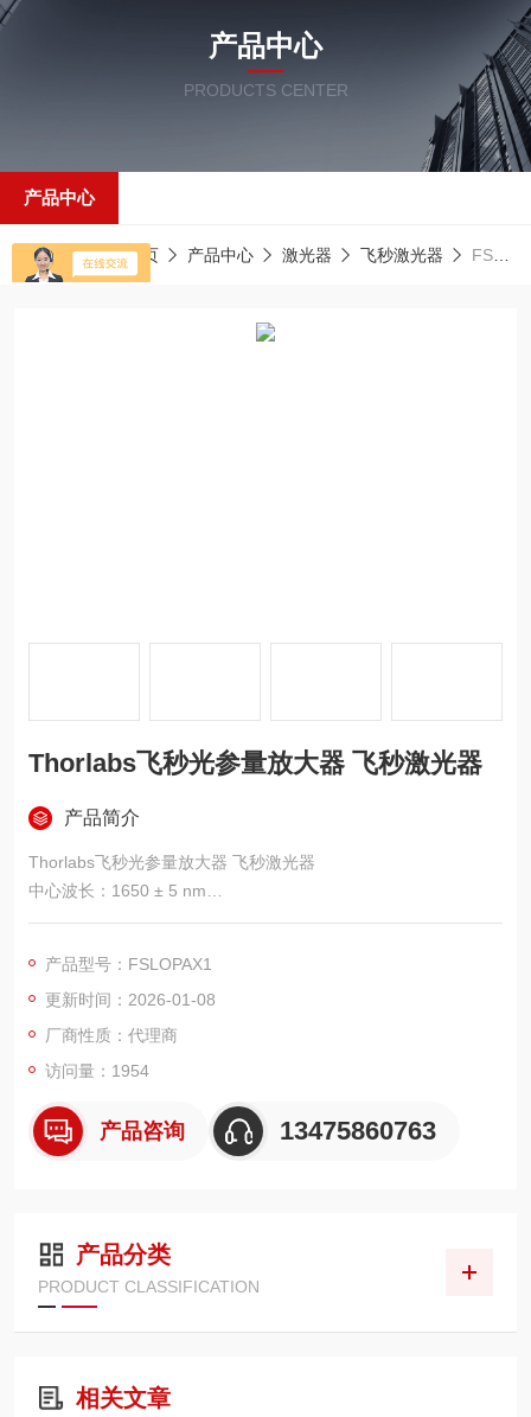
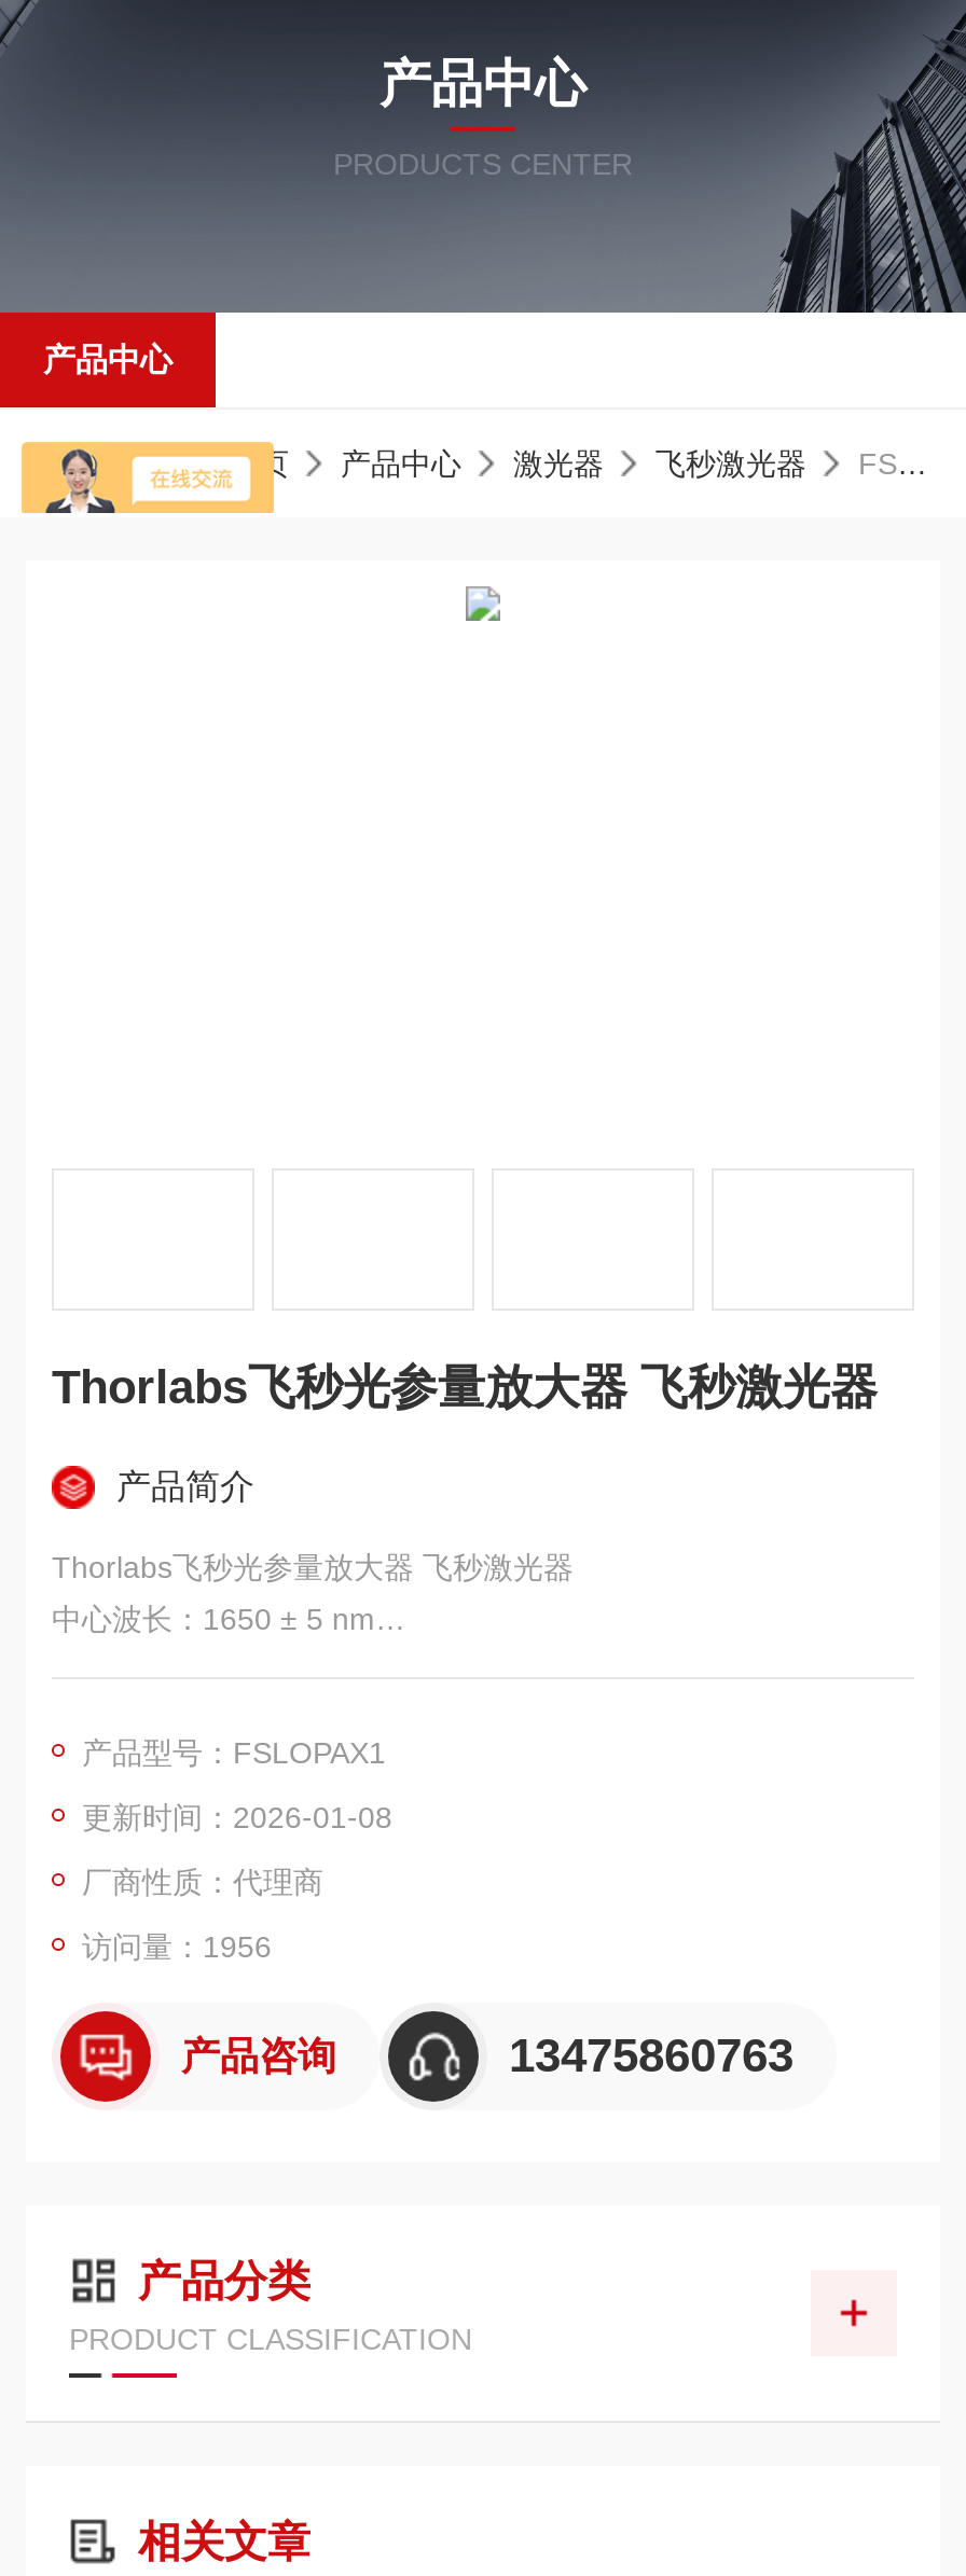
- 访问量：1954
+ 访问量：1956
